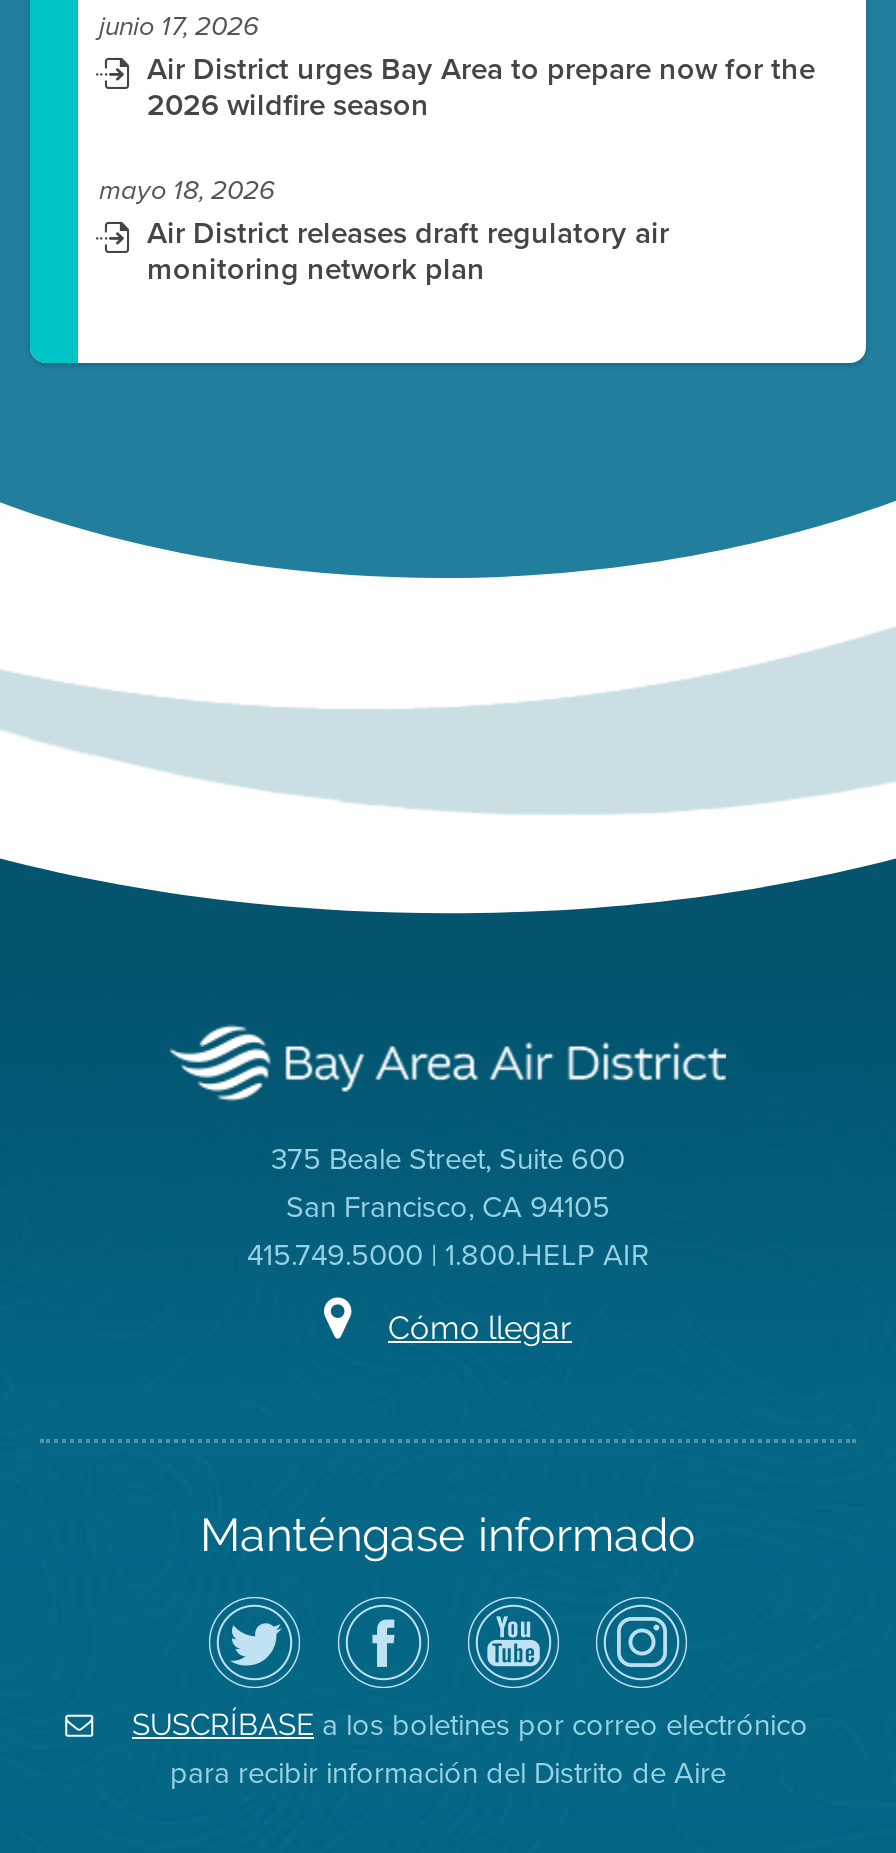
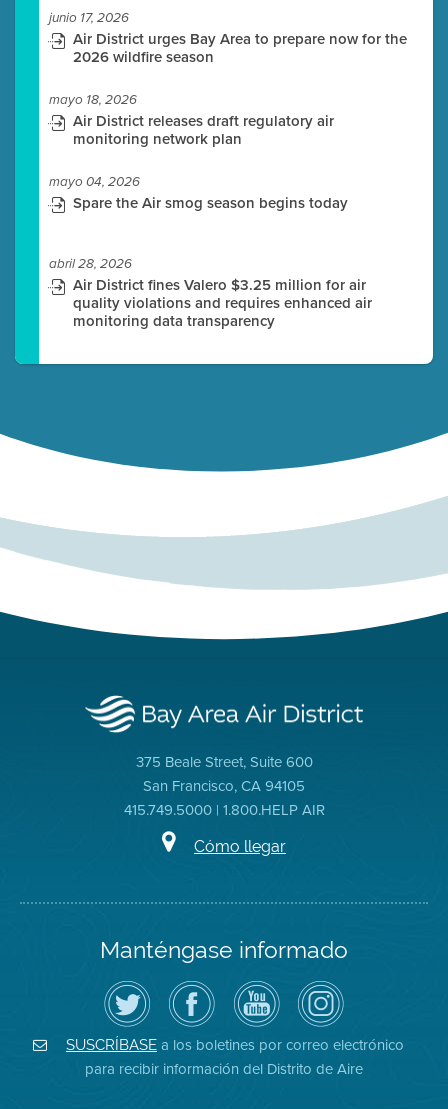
+ mayo 04, 2026
+ Spare the Air smog season begins today
+ abril 28, 2026
+ Air District fines Valero $3.25 million for air
+ quality violations and requires enhanced air
+ monitoring data transparency
